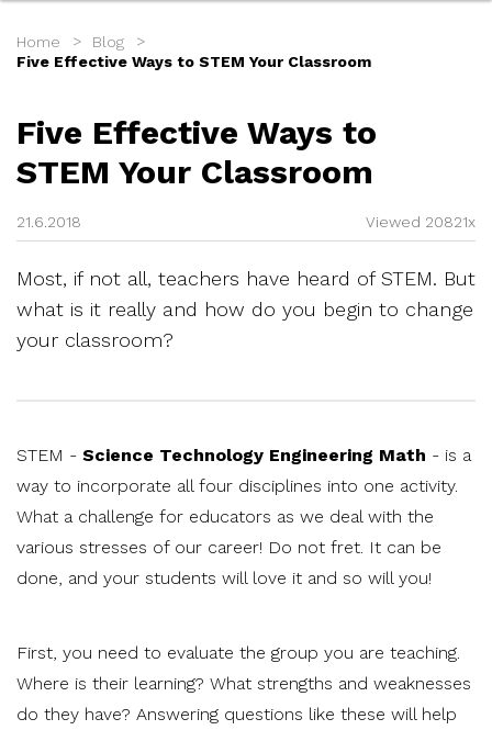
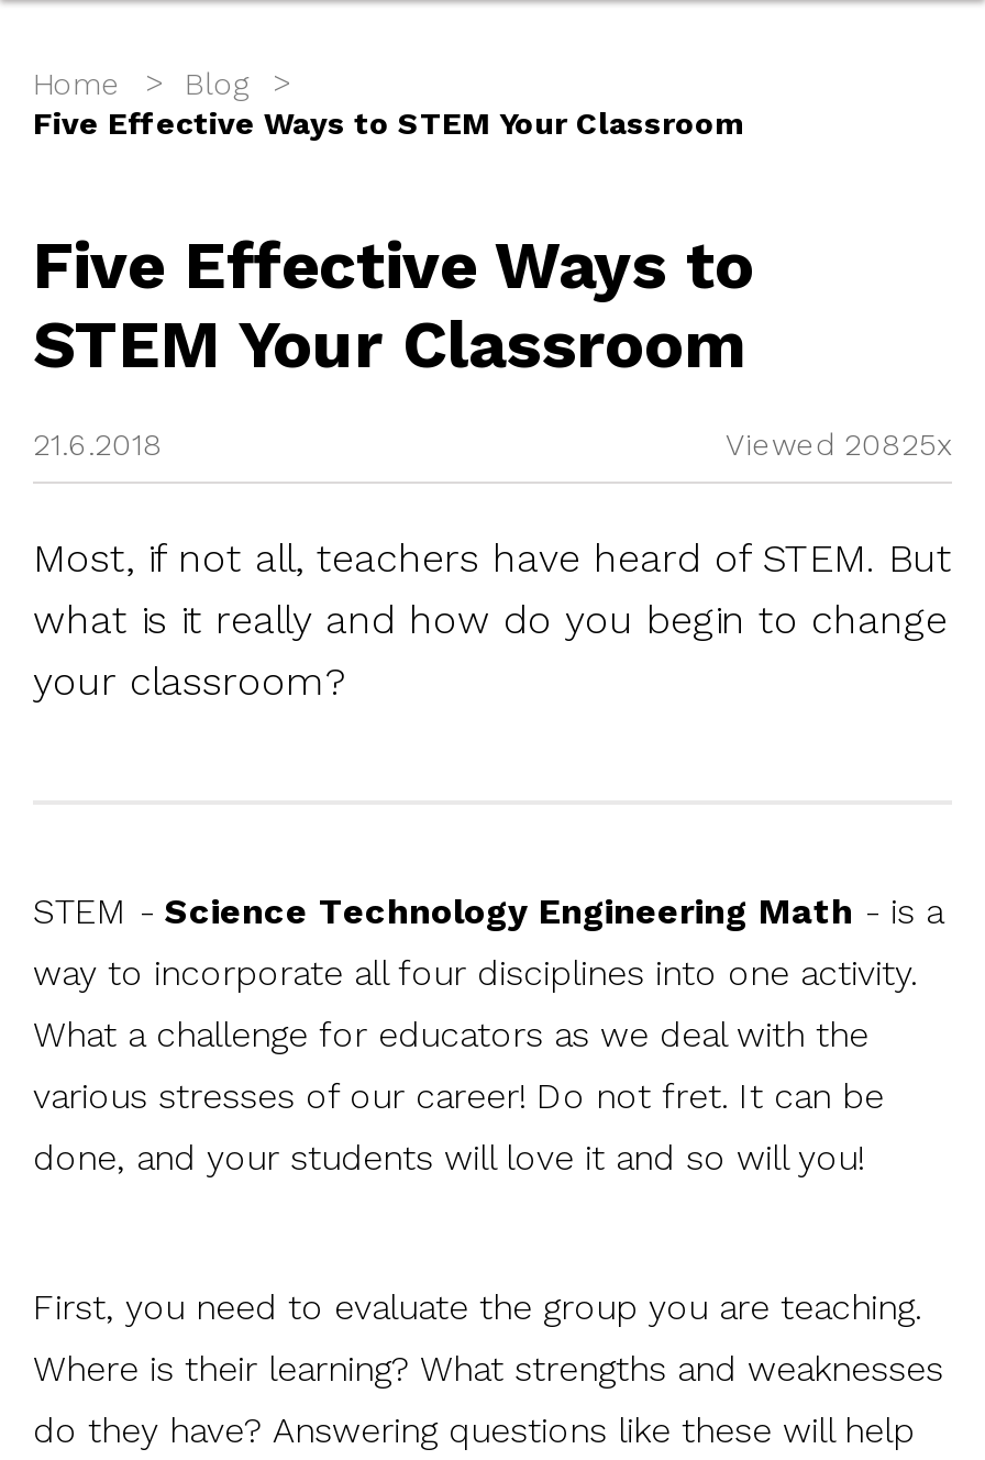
- Viewed 20821x
+ Viewed 20825x
